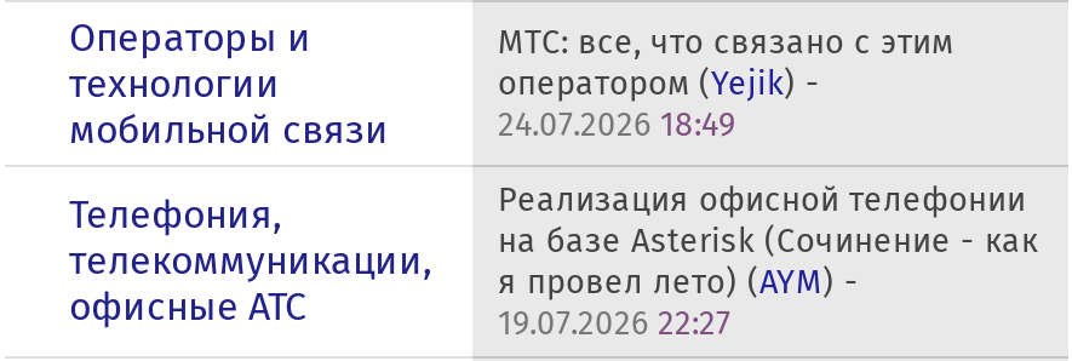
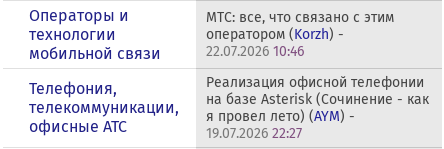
- оператором (Yejik) -
+ оператором (Korzh) -

- 24.07.2026 18:49
+ 22.07.2026 10:46
